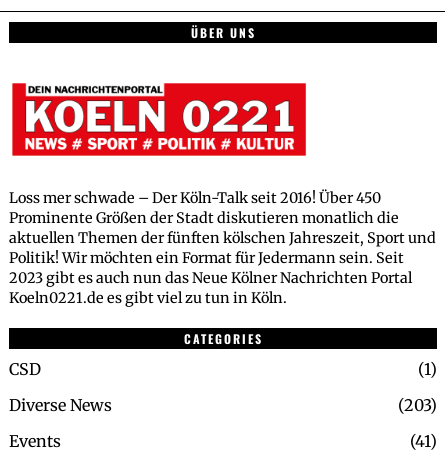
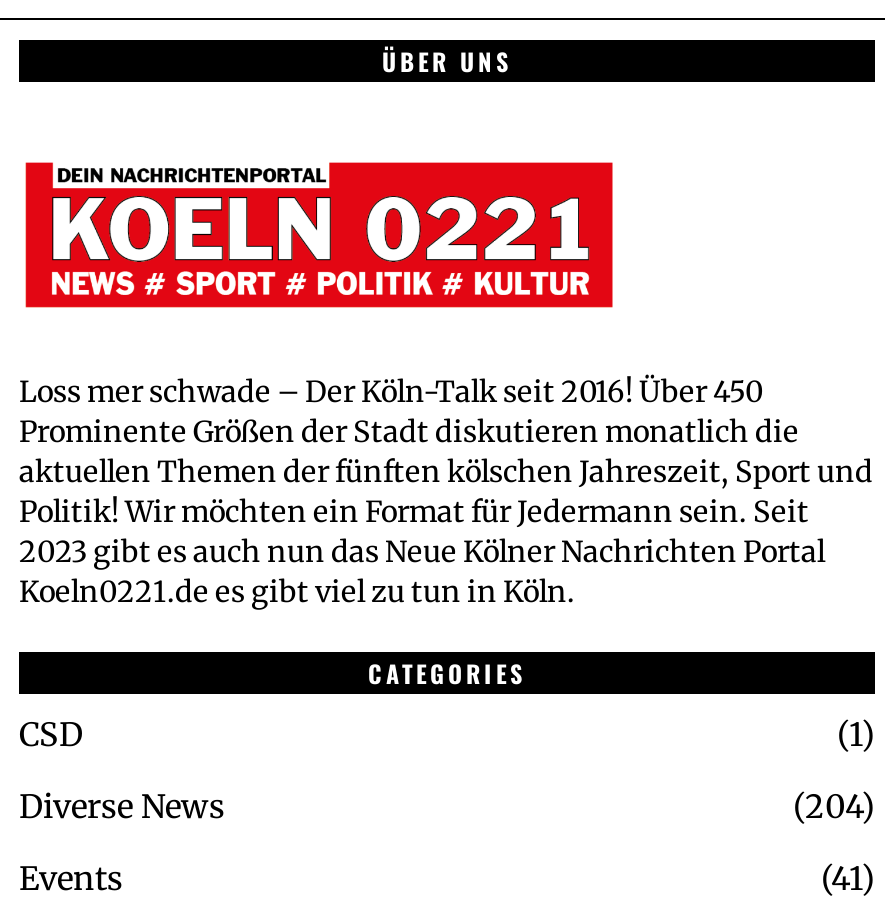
- 203
+ 204
